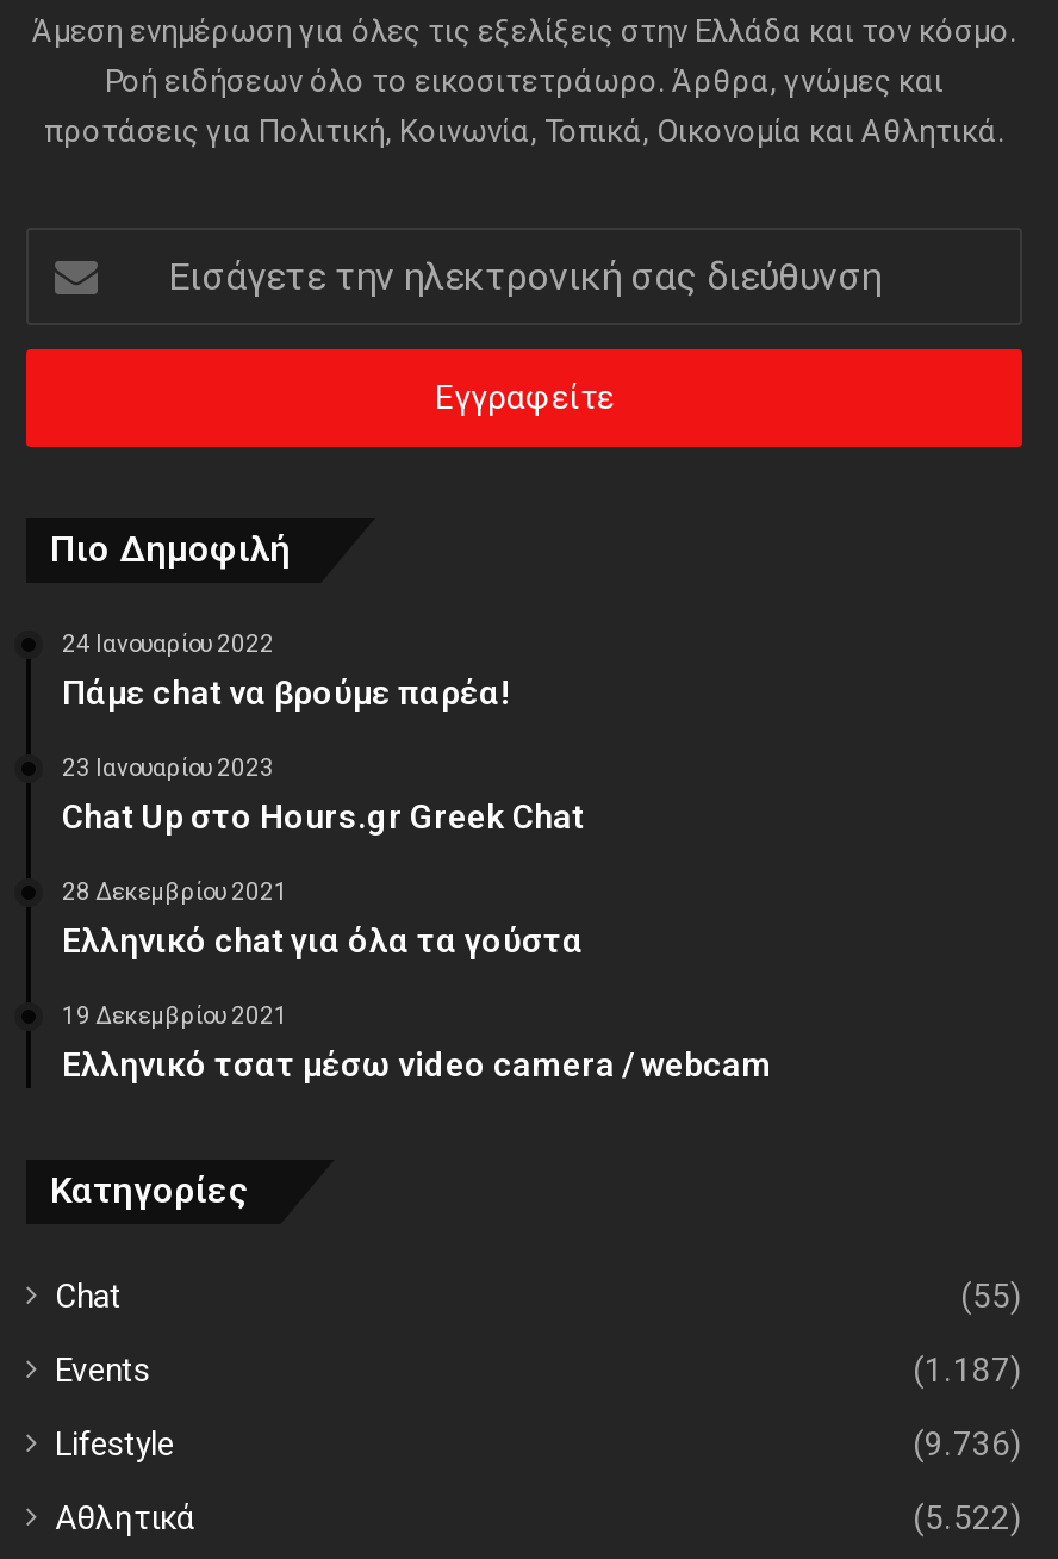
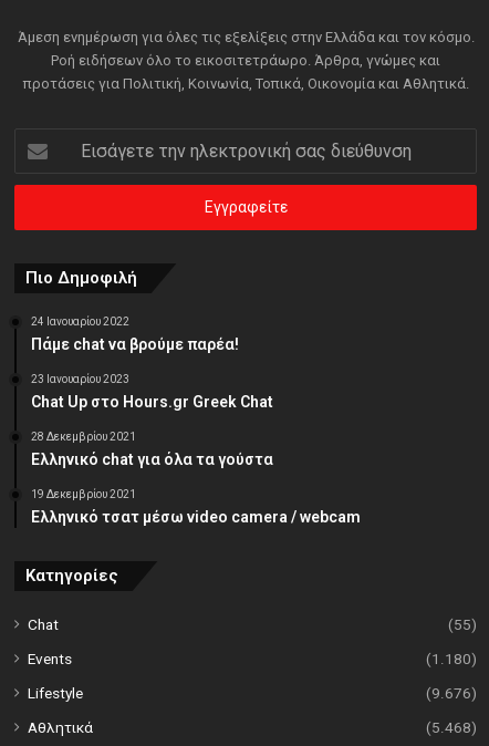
- (1.187)
+ (1.180)

- (9.736)
+ (9.676)

- (5.522)
+ (5.468)
